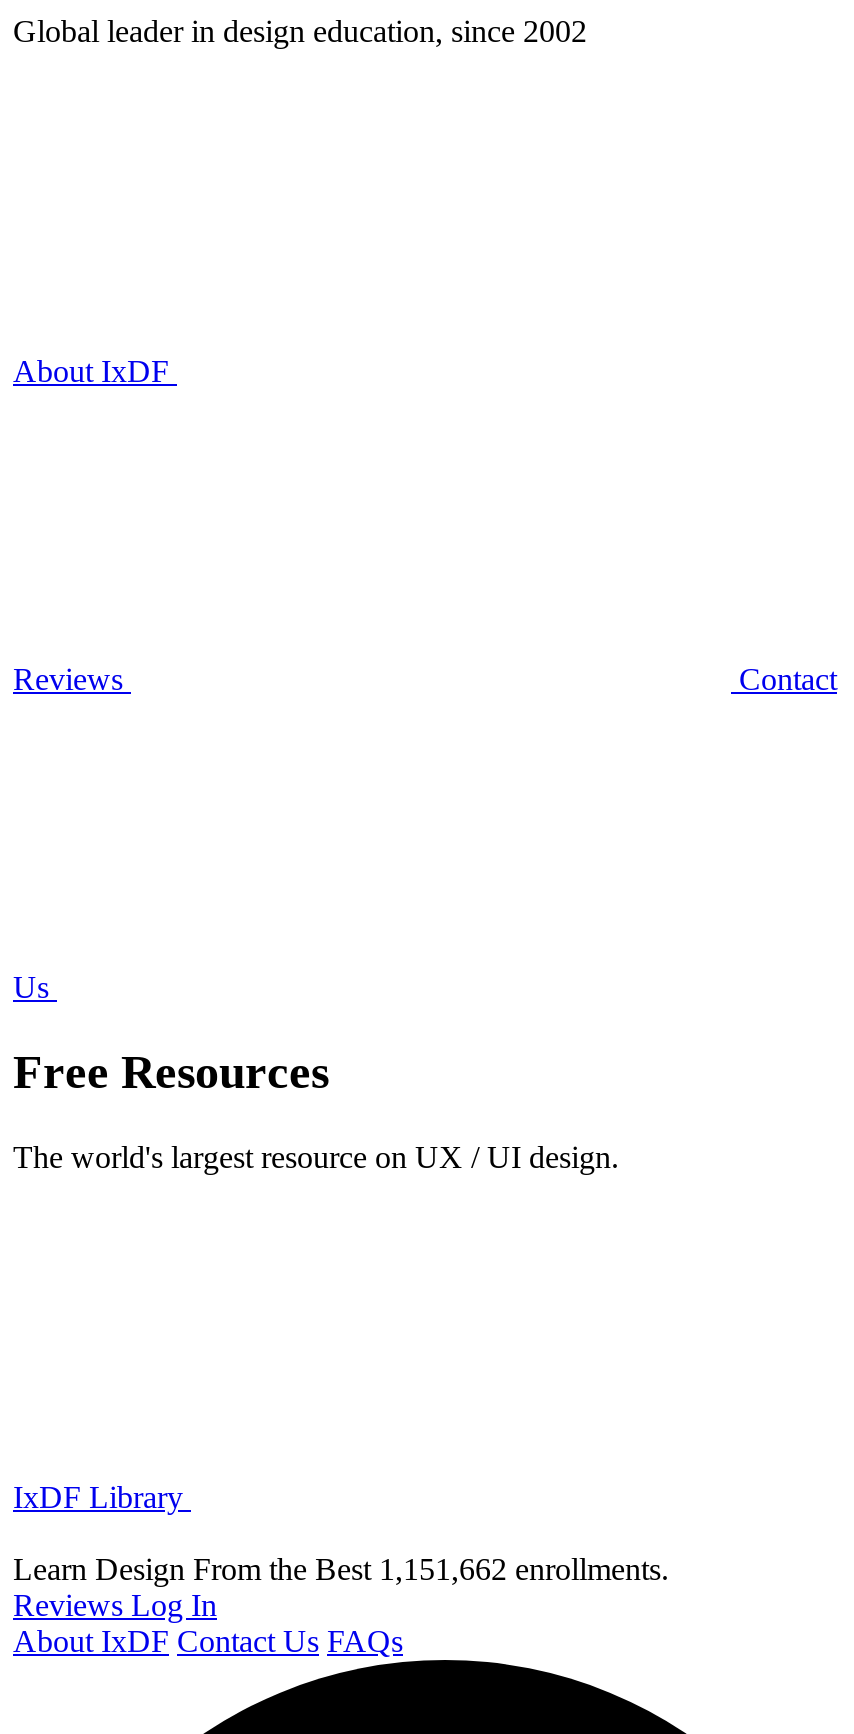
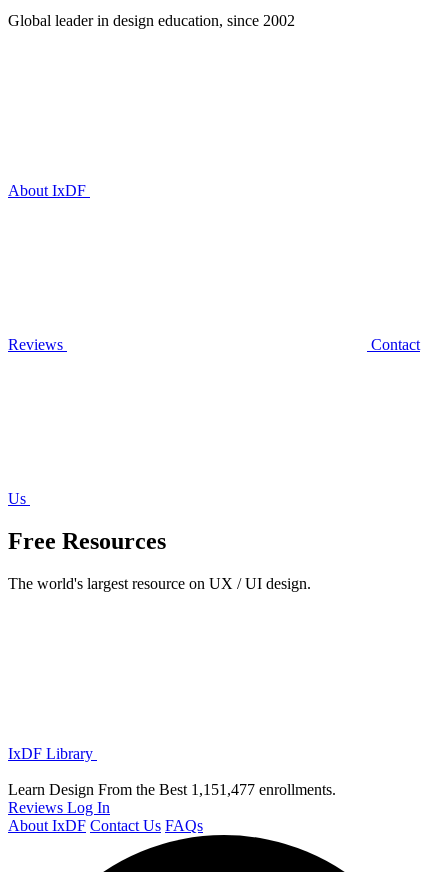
- Learn Design From the Best 1,151,662 enrollments.
+ Learn Design From the Best 1,151,477 enrollments.
